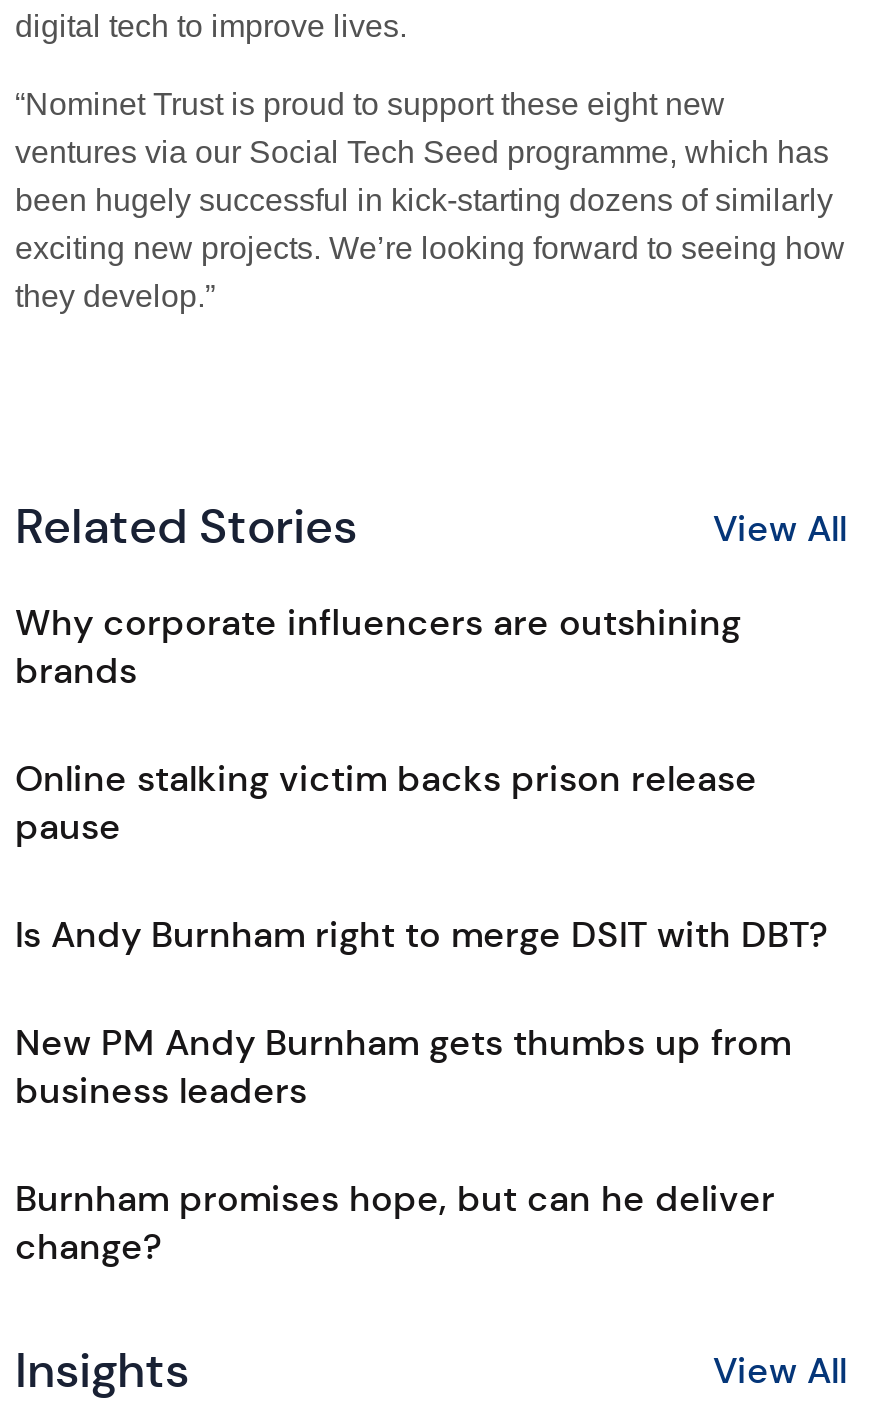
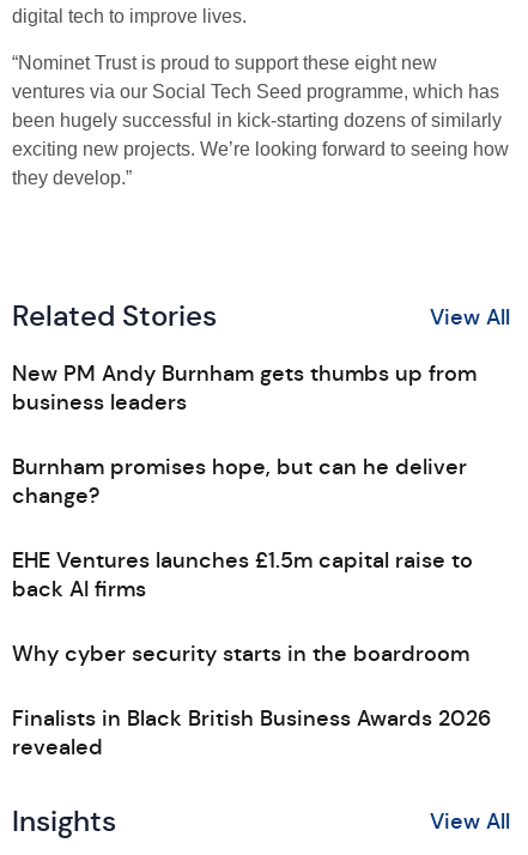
- Why corporate influencers are outshining
- brands
- Online stalking victim backs prison release
- pause
- Is Andy Burnham right to merge DSIT with DBT?

moved up: New PM Andy Burnham gets thumbs up from | business leaders | Burnham promises hope, but can he deliver | change?

+ EHE Ventures launches £1.5m capital raise to
+ back AI firms
+ Why cyber security starts in the boardroom
+ Finalists in Black British Business Awards 2026
+ revealed
